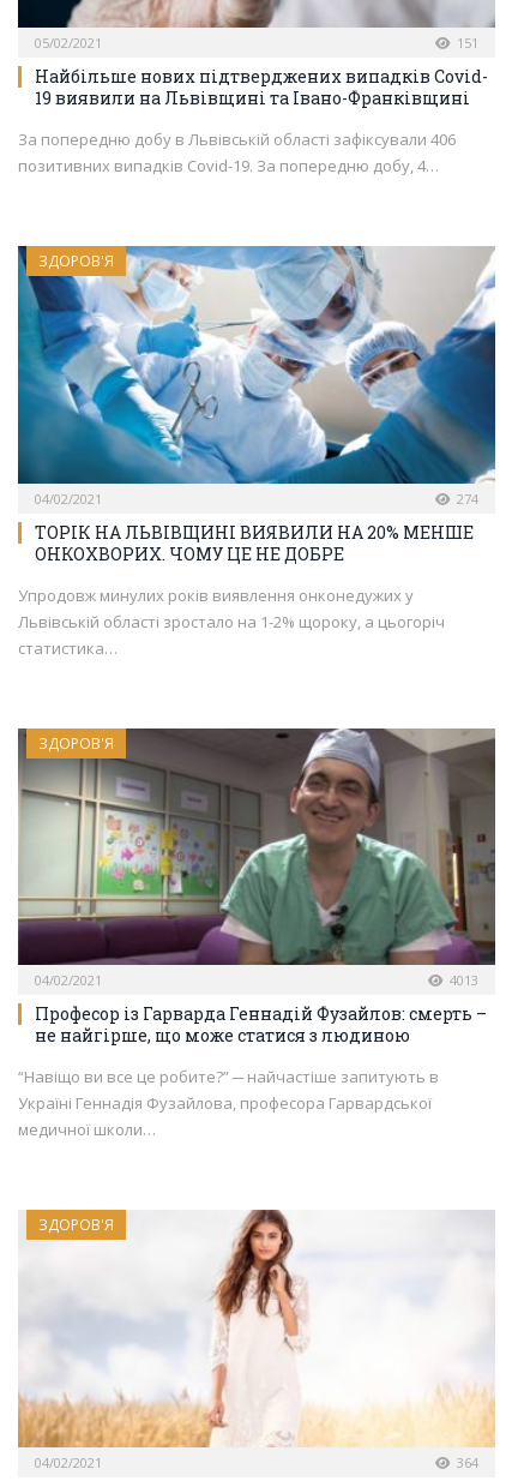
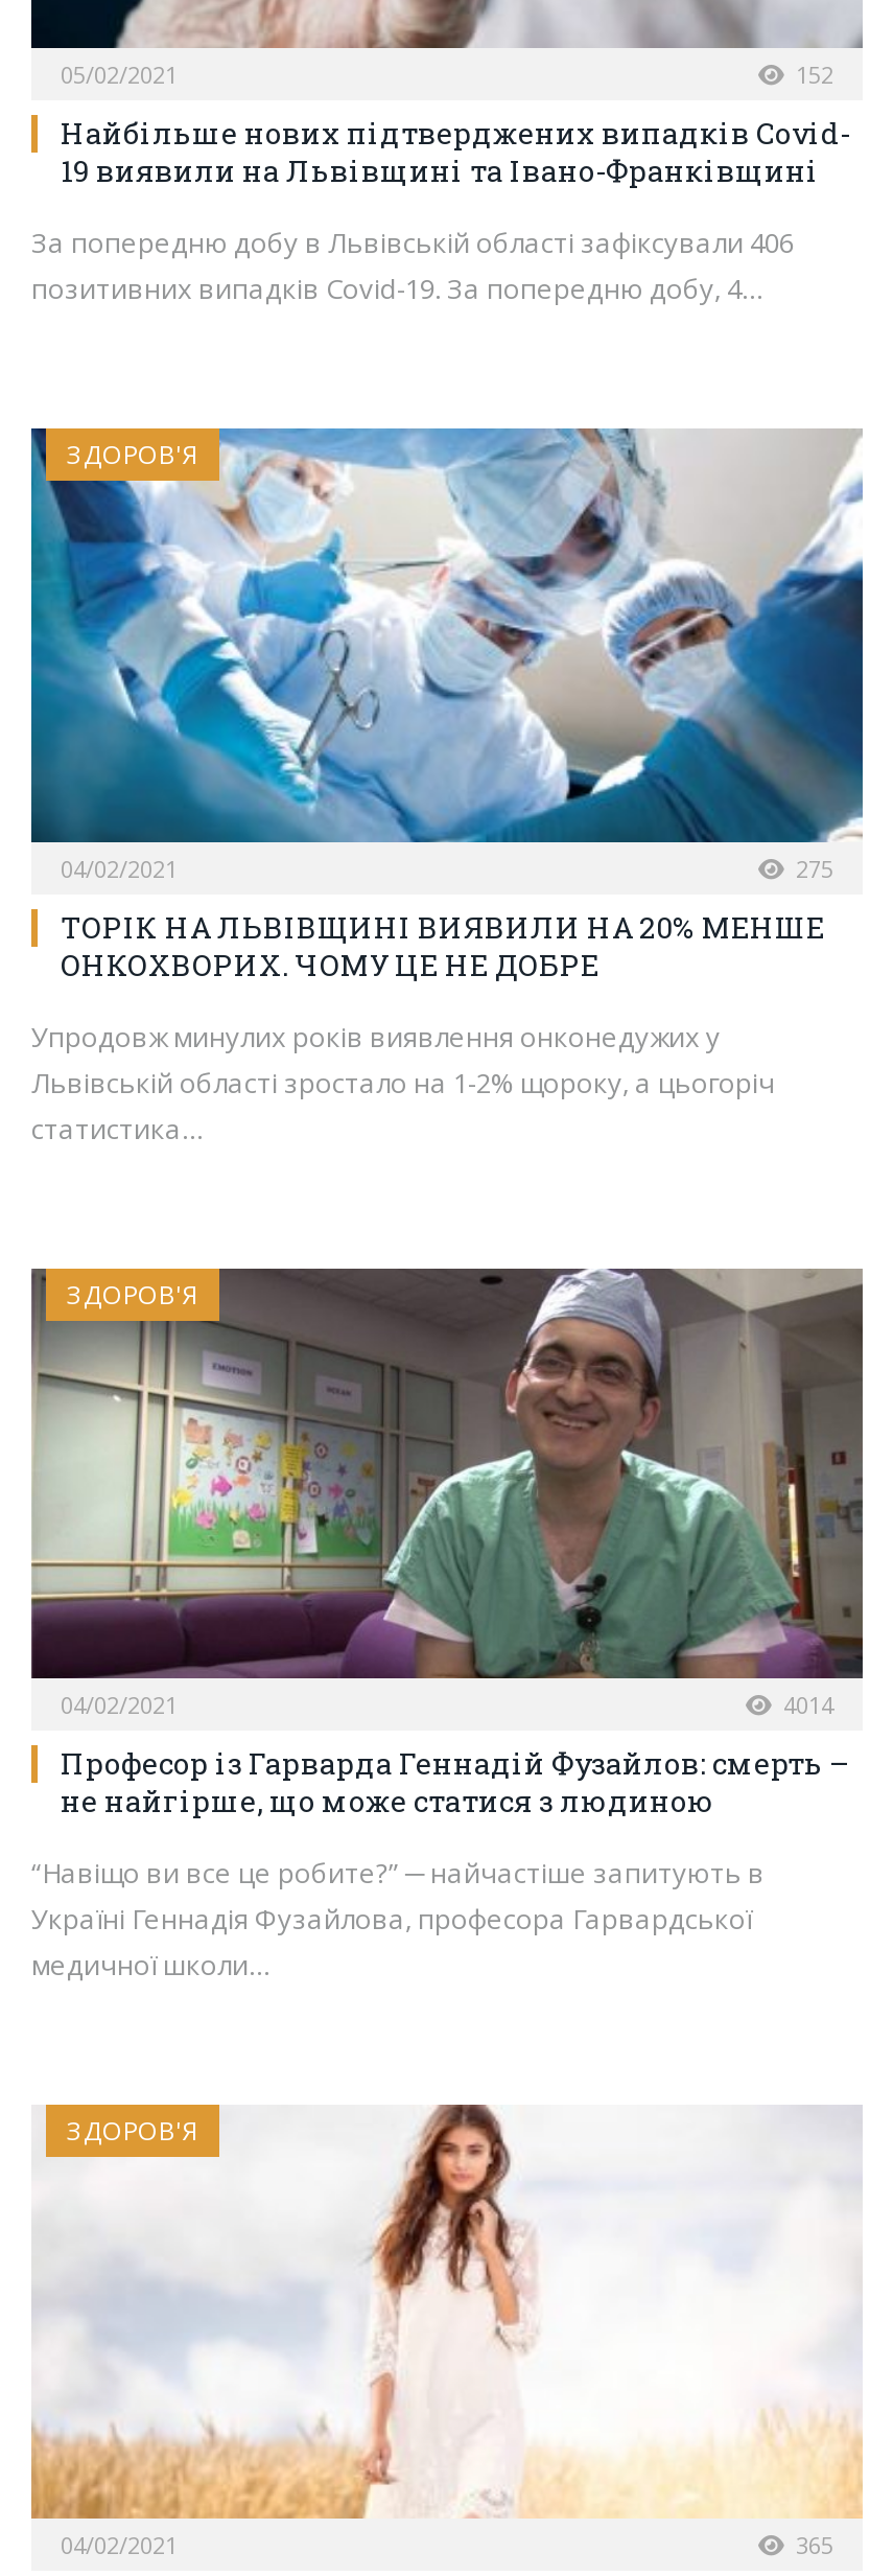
- 151
+ 152

- 274
+ 275

- 4013
+ 4014

- 364
+ 365
